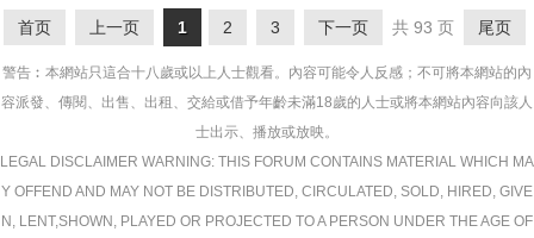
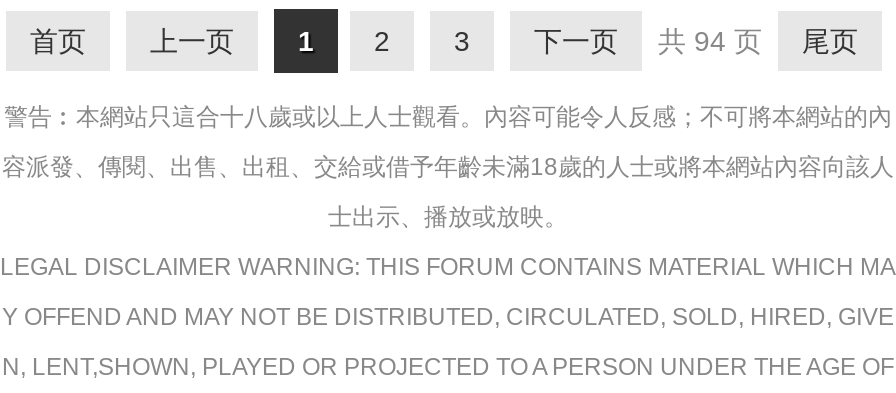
- 首页 上一页 1 2 3 下一页 共 93 页 尾页
+ 首页 上一页 1 2 3 下一页 共 94 页 尾页
